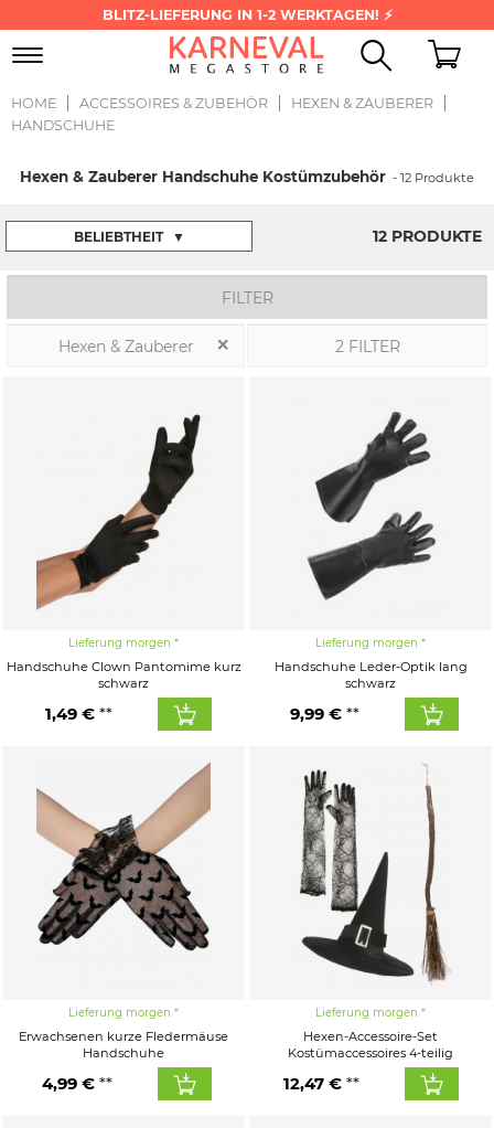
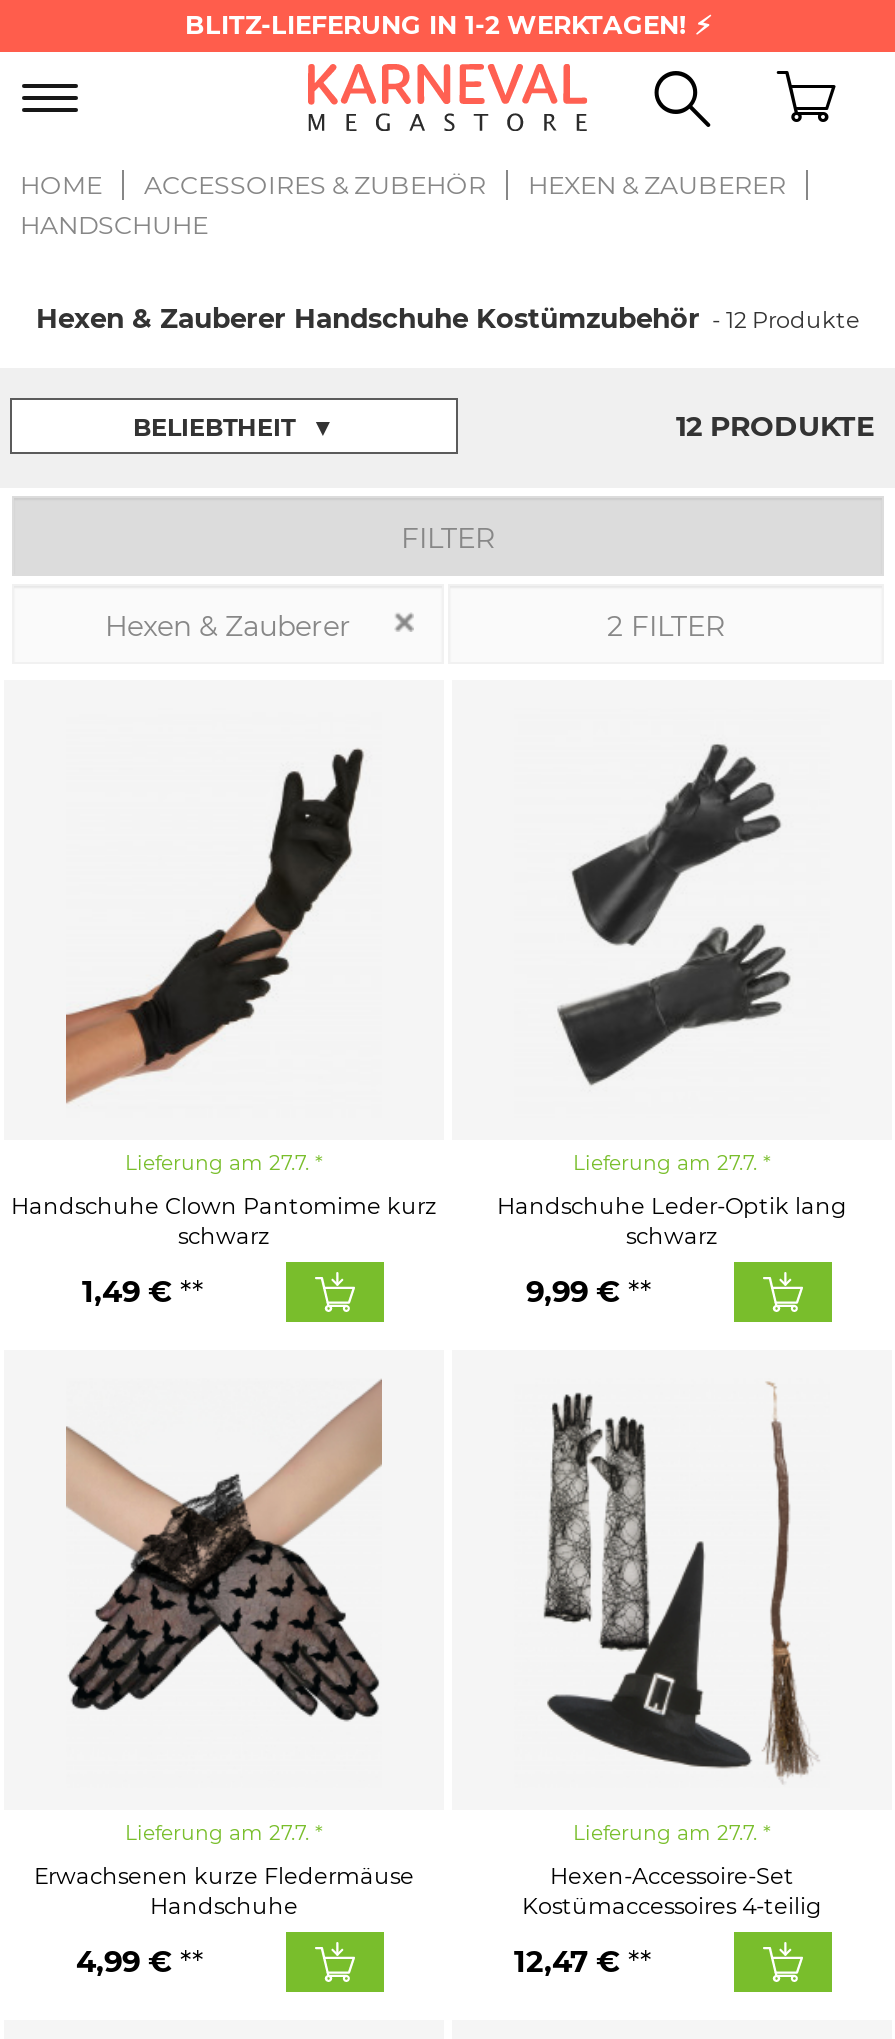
- Lieferung morgen
+ Lieferung am 27.7.

- Lieferung morgen
+ Lieferung am 27.7.

- Lieferung morgen
+ Lieferung am 27.7.

- Lieferung morgen
+ Lieferung am 27.7.
